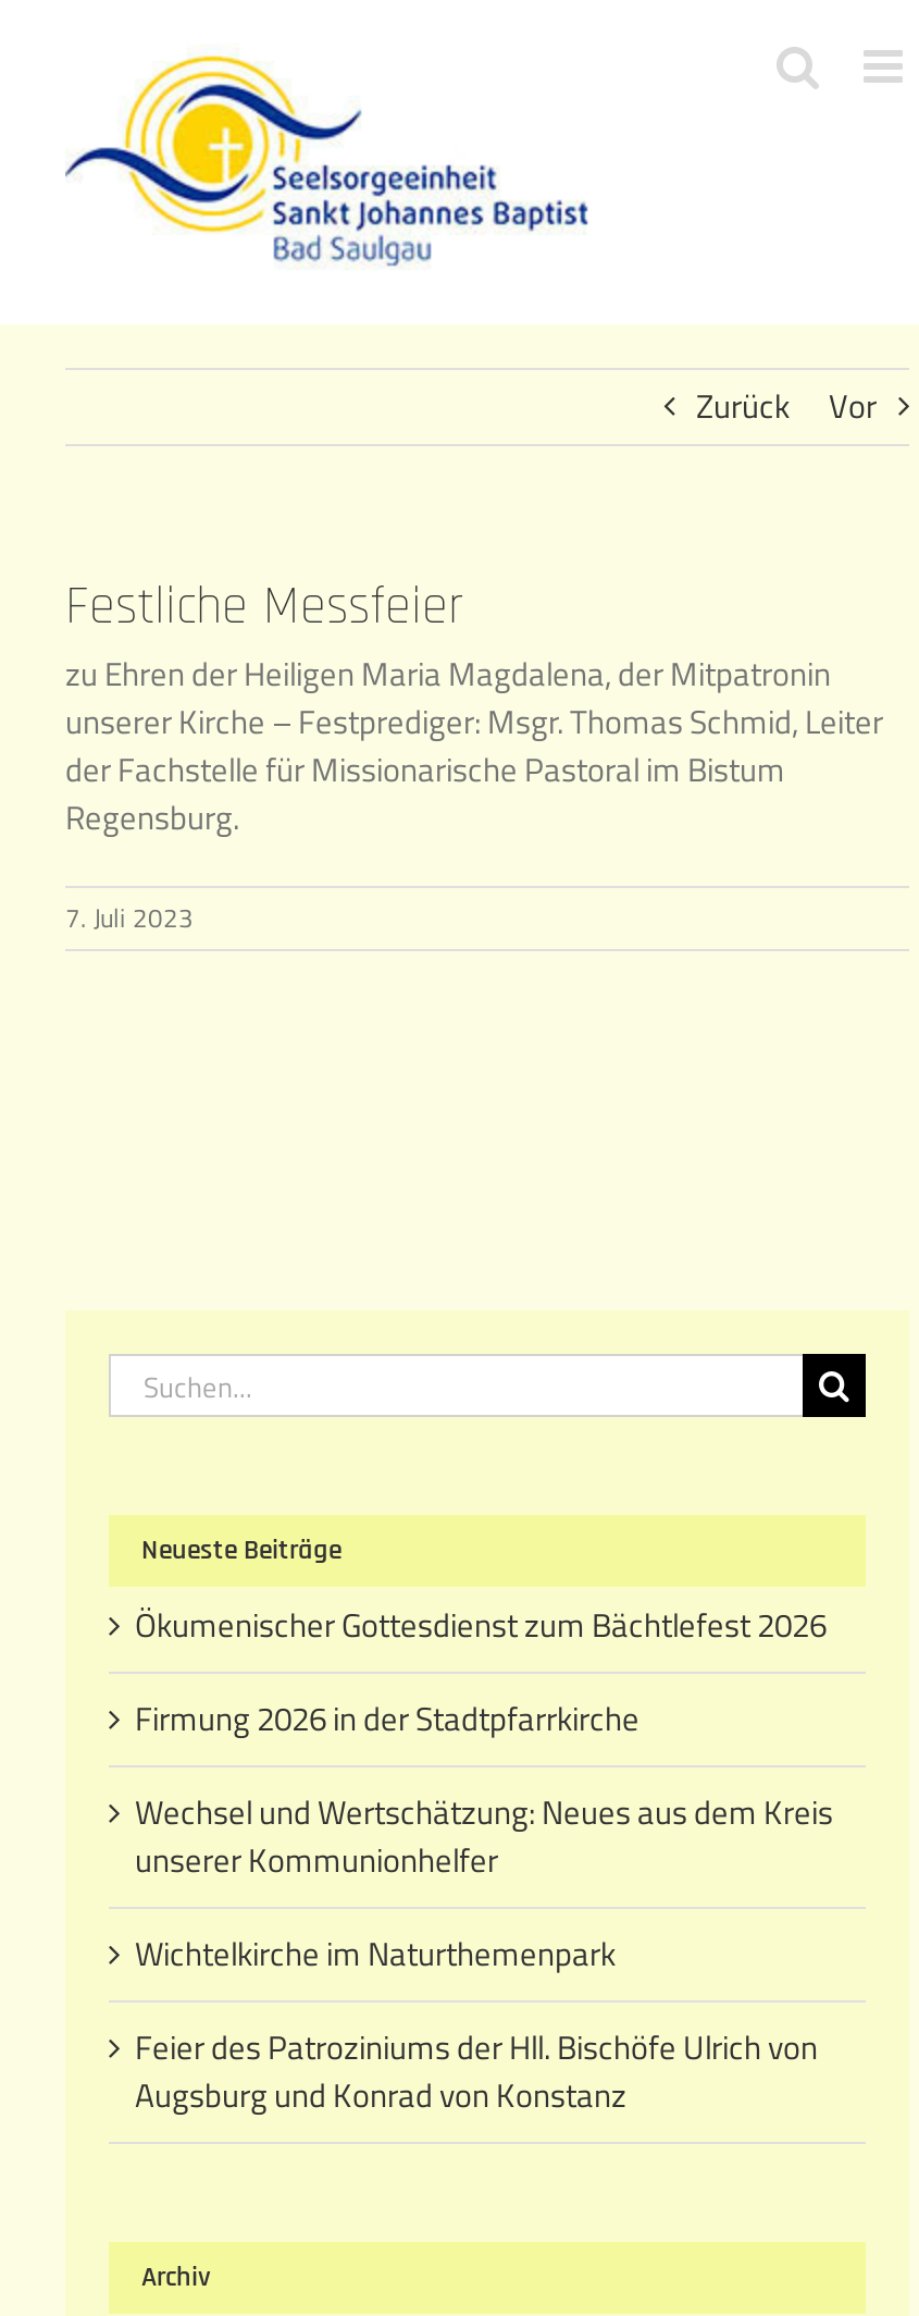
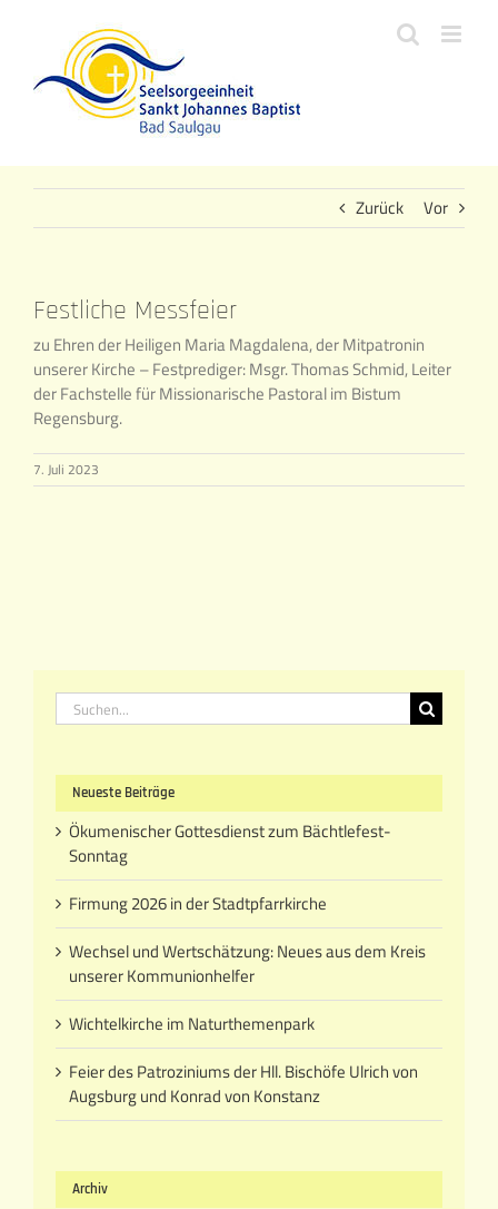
- Ökumenischer Gottesdienst zum Bächtlefest 2026
+ Ökumenischer Gottesdienst zum Bächtlefest-
+ Sonntag
